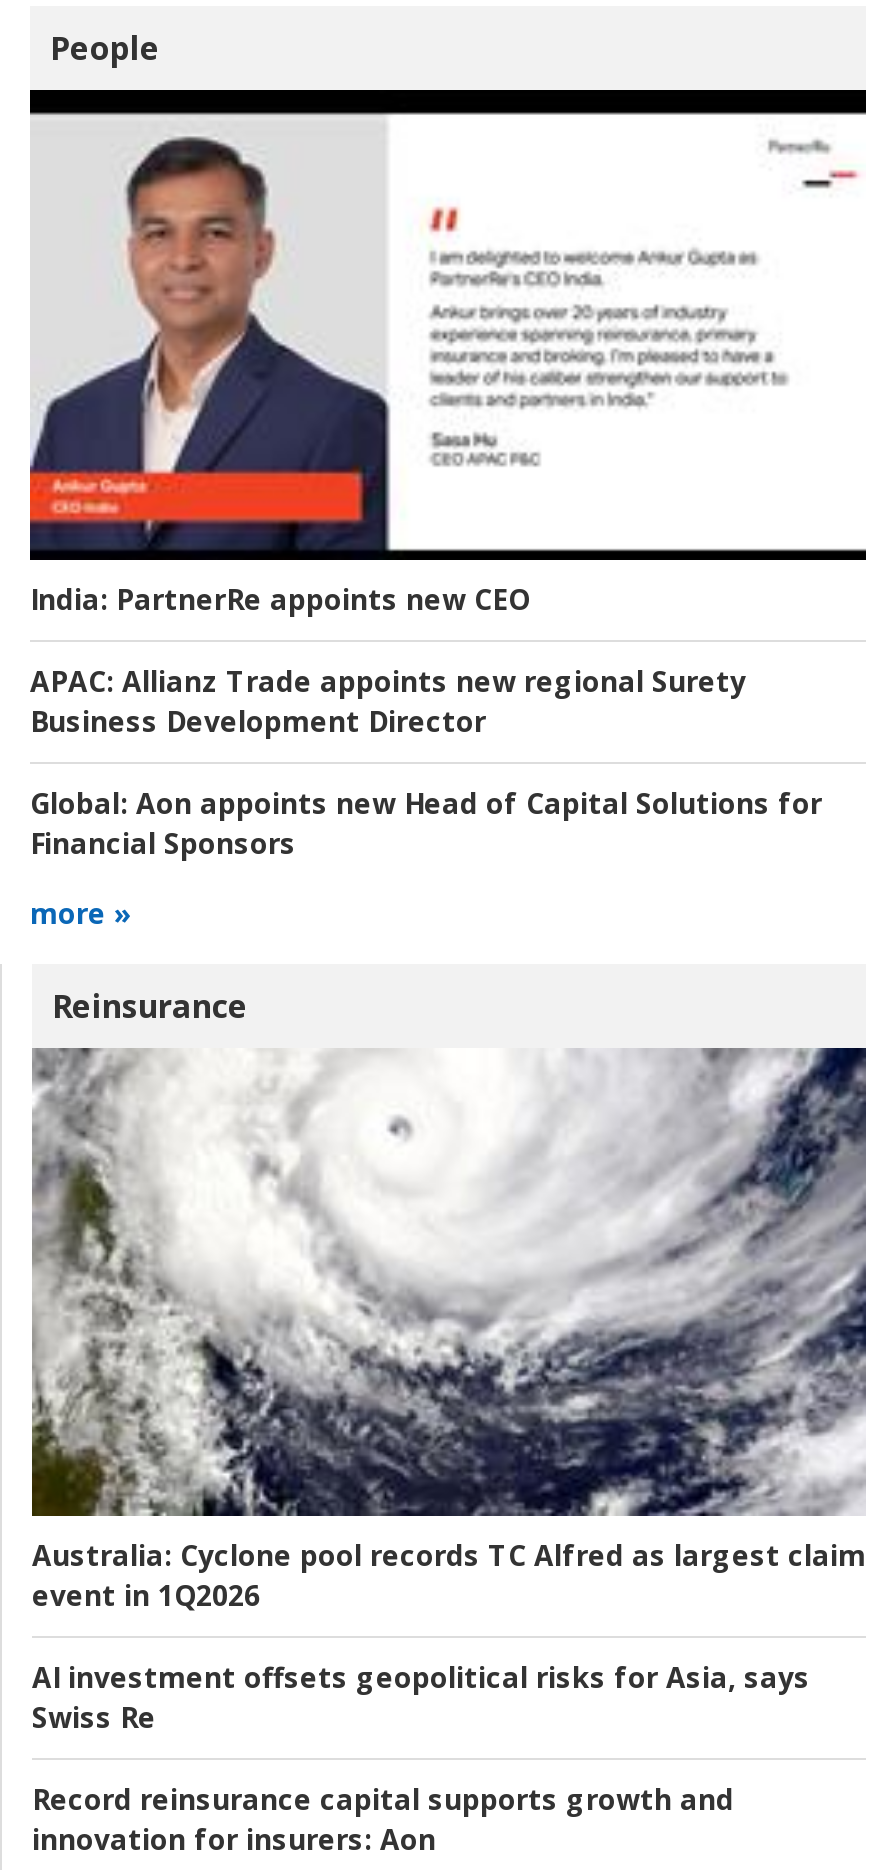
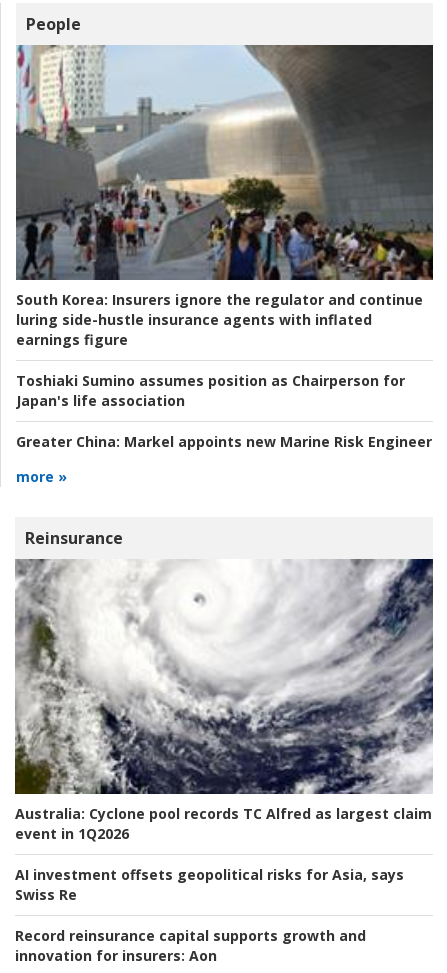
- [image]
- India: PartnerRe appoints new CEO
+ [image]
+ South Korea: Insurers ignore the regulator and continue
+ luring side-hustle insurance agents with inflated
+ earnings figure

- APAC: Allianz Trade appoints new regional Surety
- Business Development Director
+ Toshiaki Sumino assumes position as Chairperson for
+ Japan's life association

- Global: Aon appoints new Head of Capital Solutions for
- Financial Sponsors
+ Greater China: Markel appoints new Marine Risk Engineer
